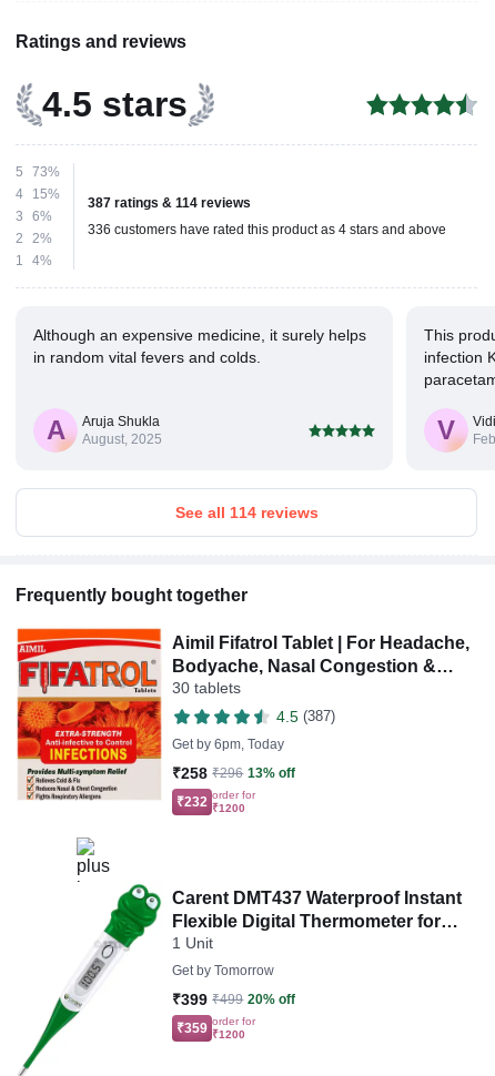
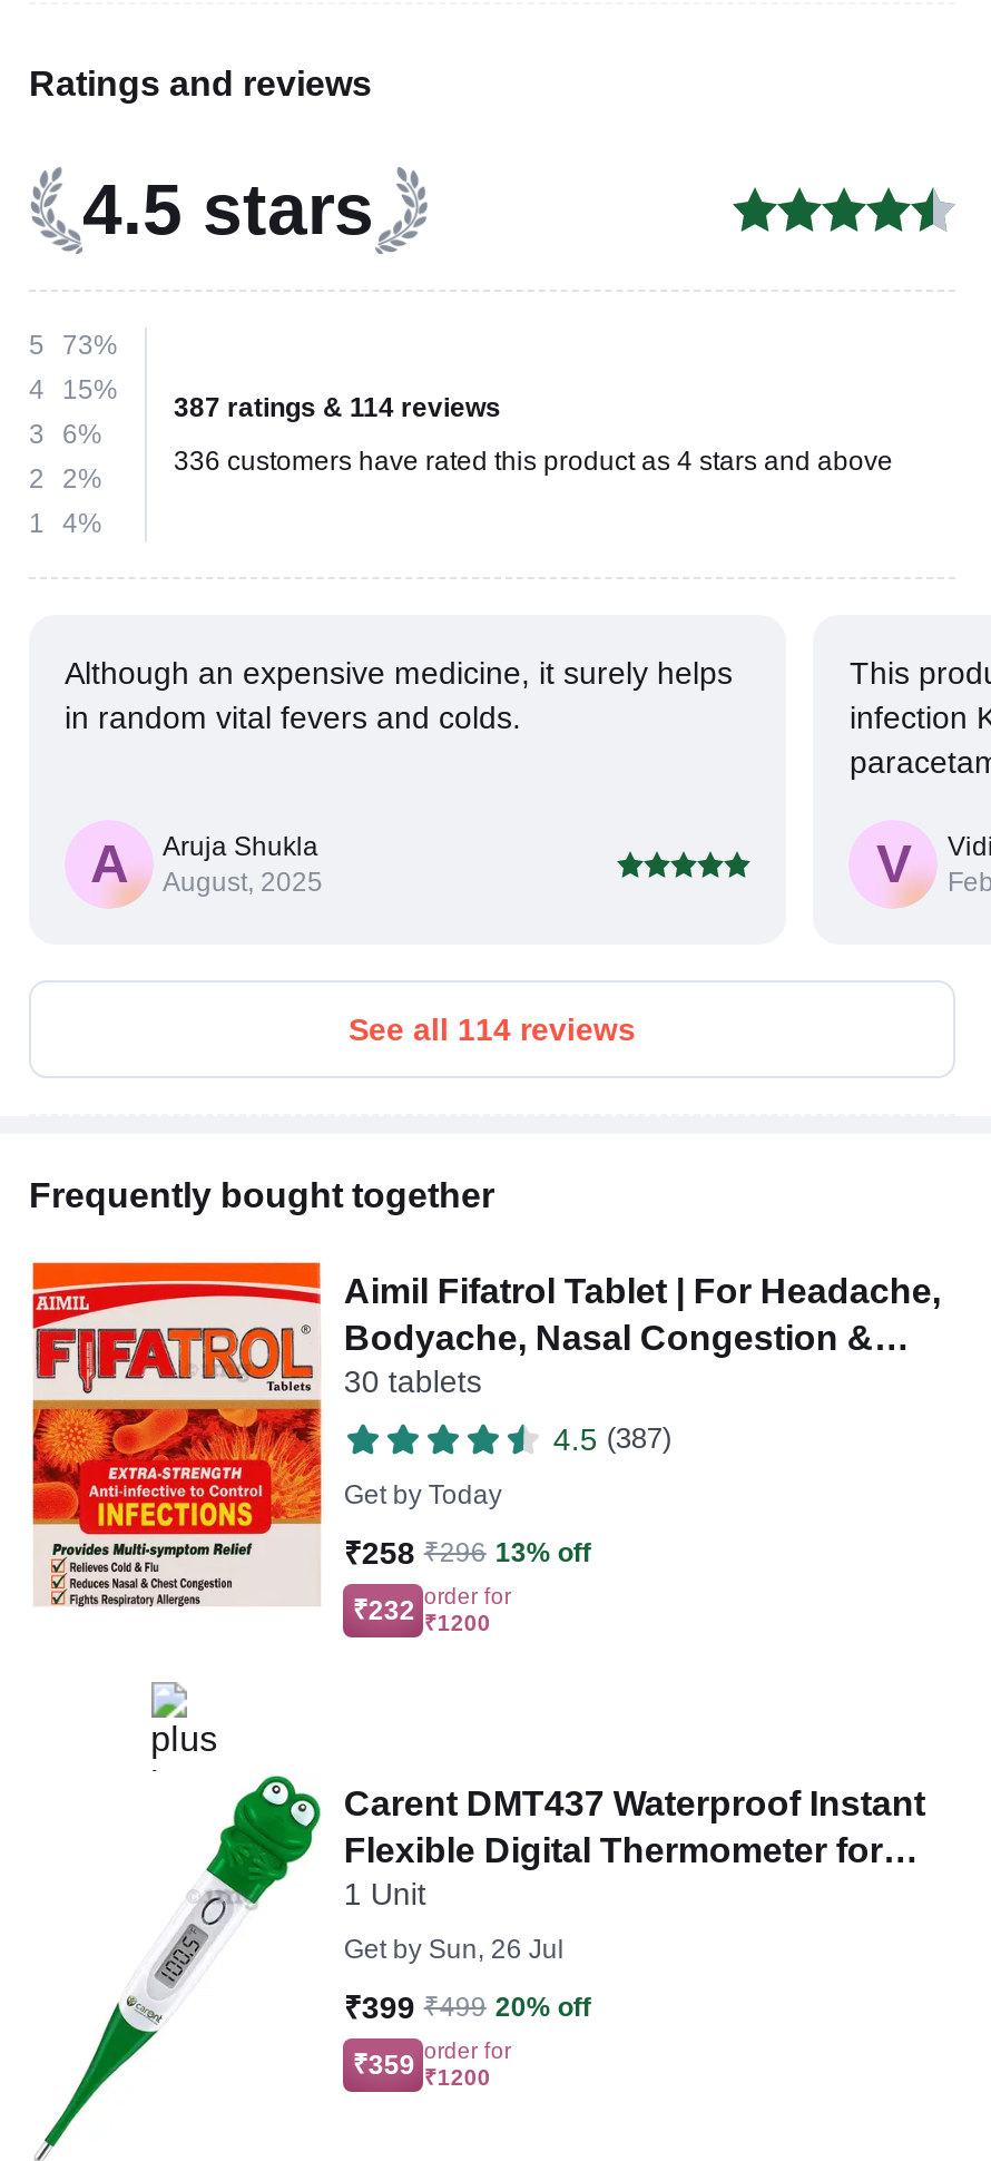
- Get by 6pm, Today
+ Get by Today

- Get by Tomorrow
+ Get by Sun, 26 Jul
